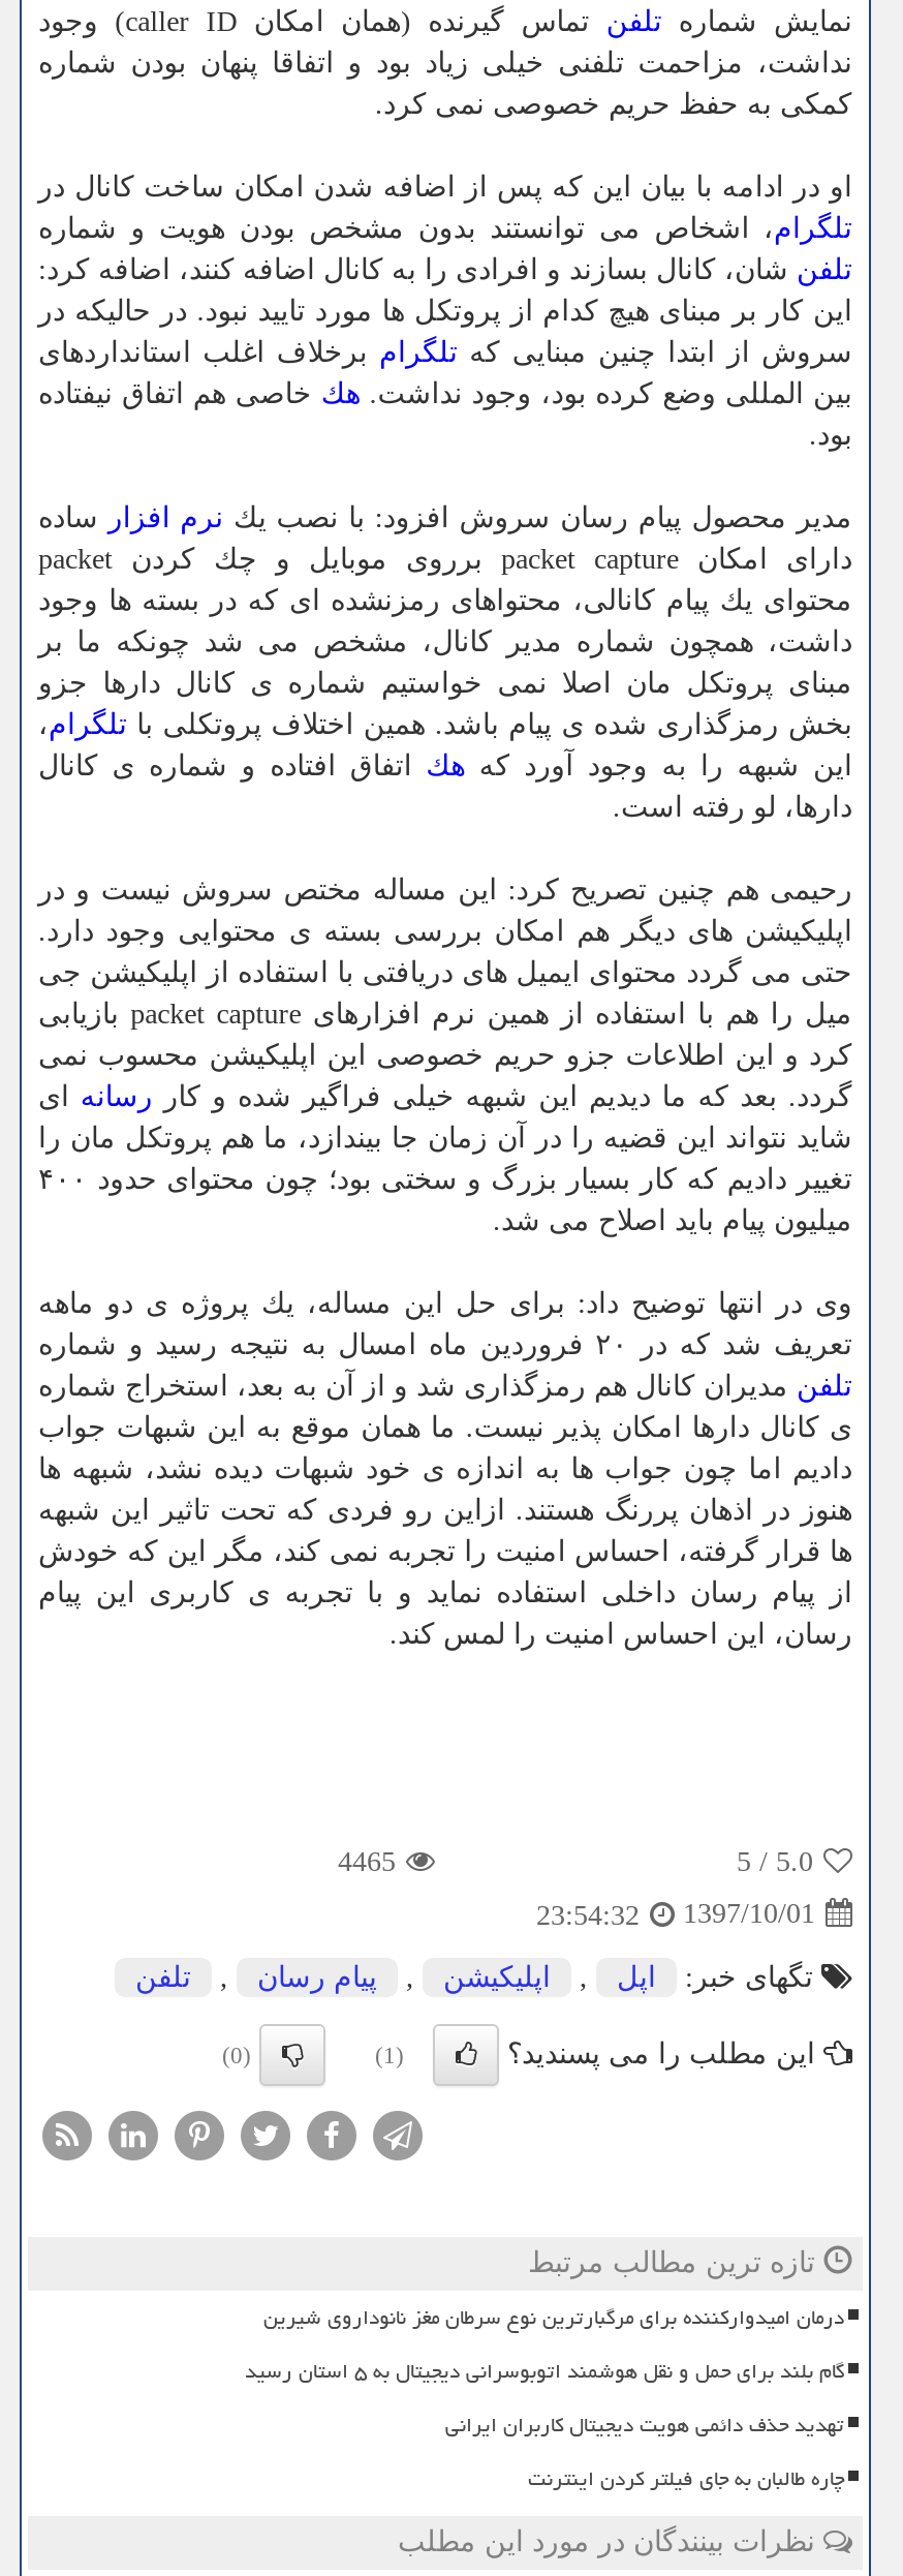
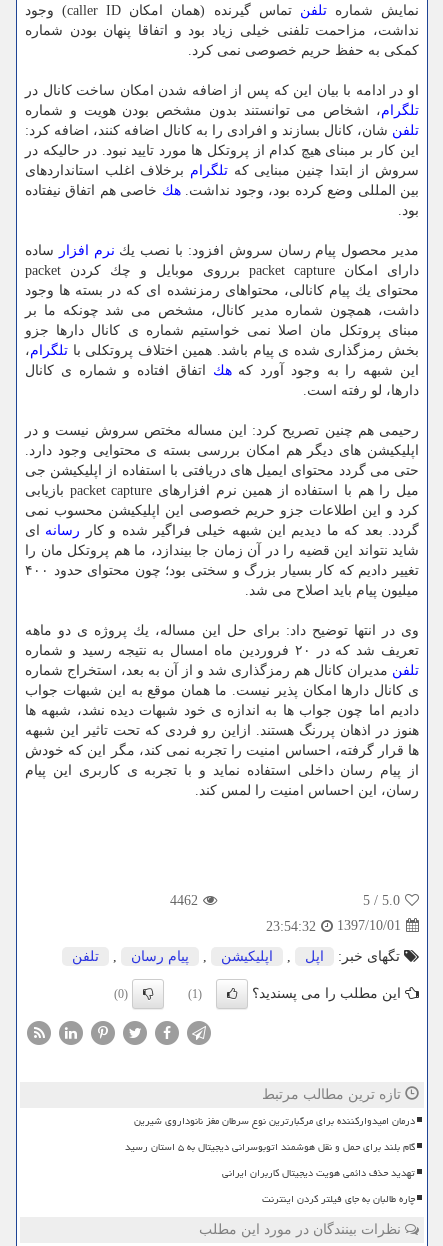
- 4465
+ 4462
